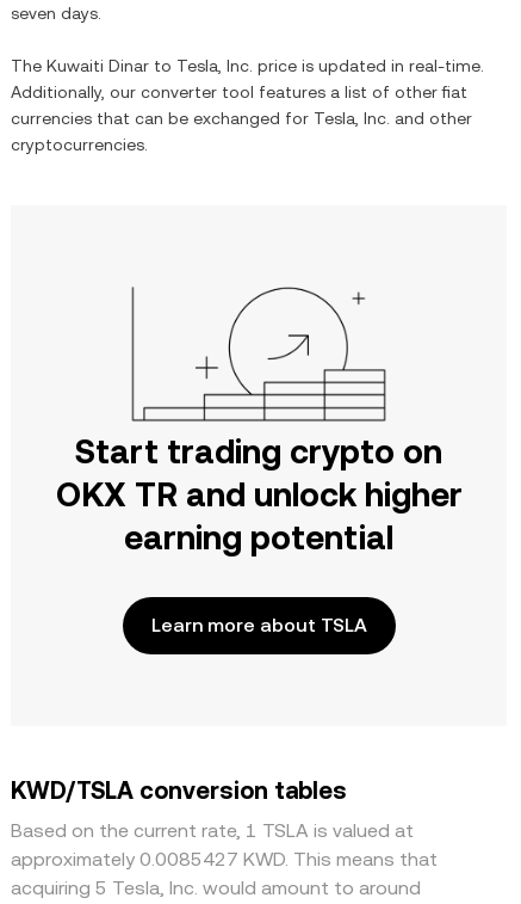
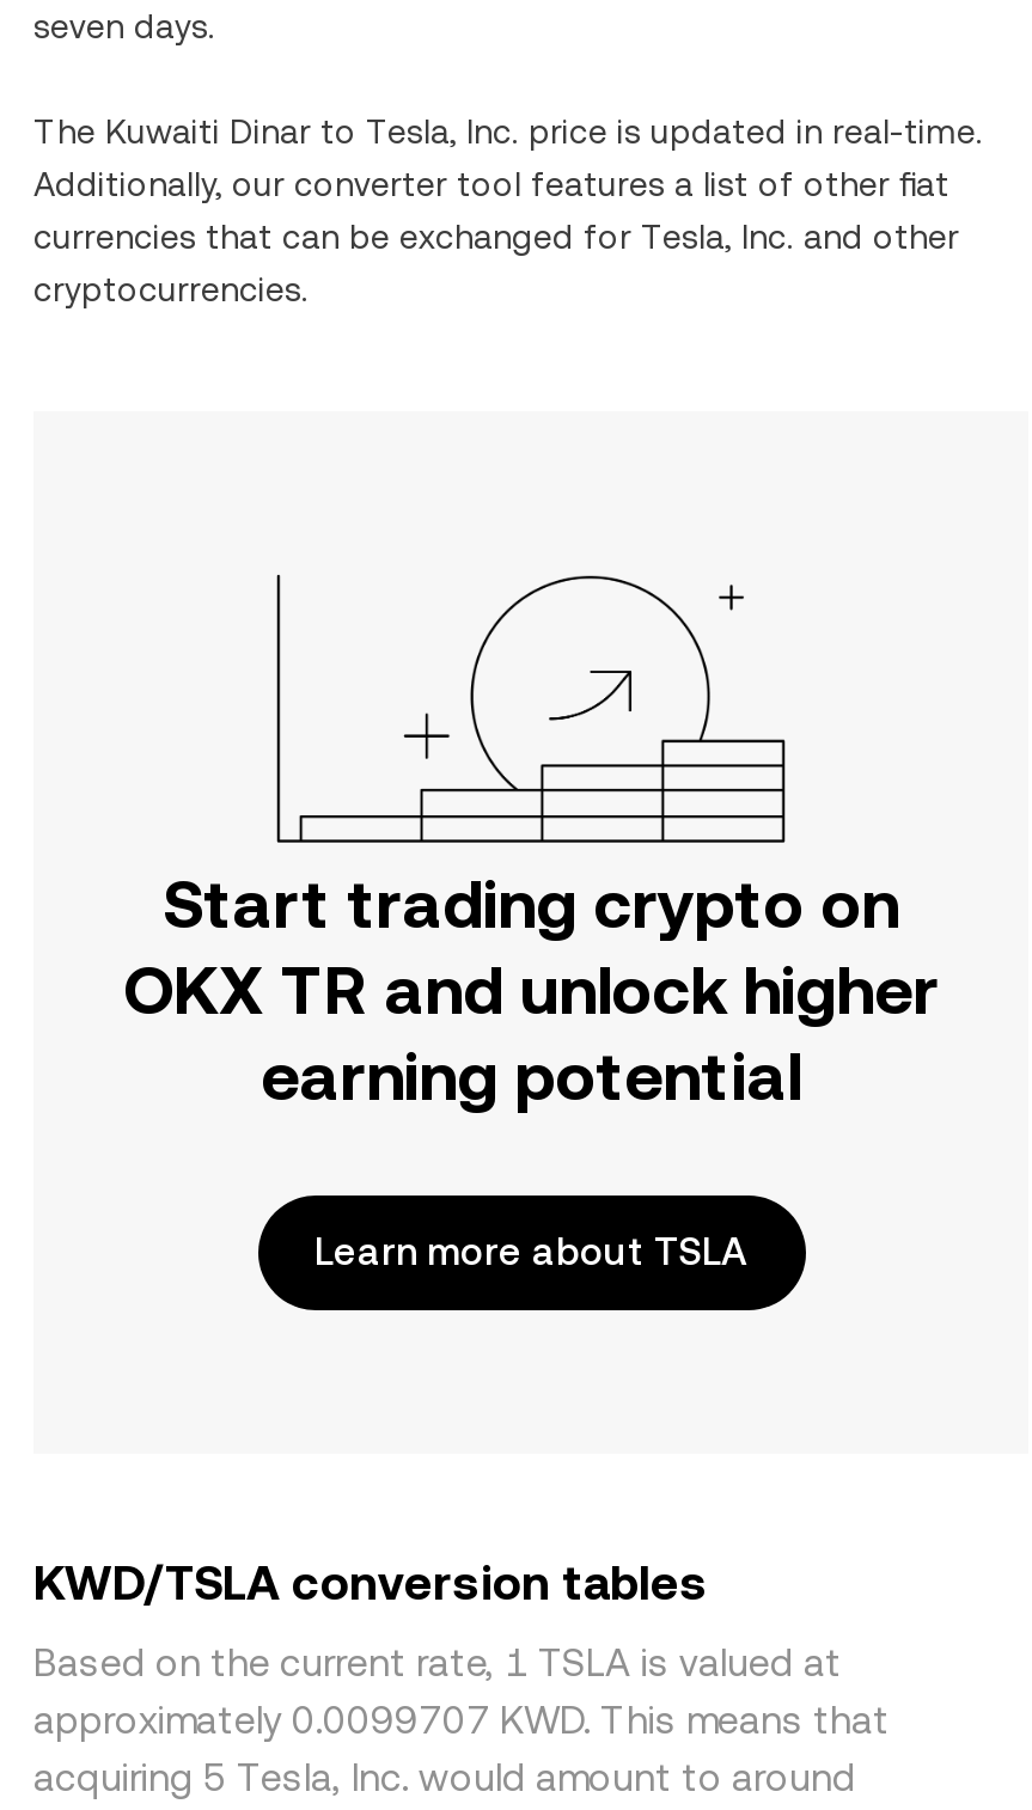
- approximately 0.0085427 KWD. This means that
+ approximately 0.0099707 KWD. This means that
